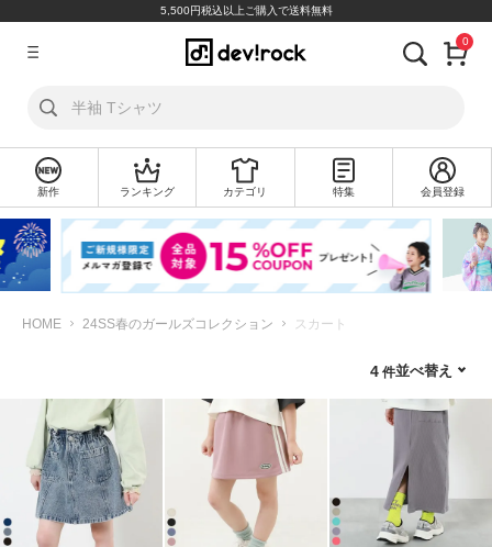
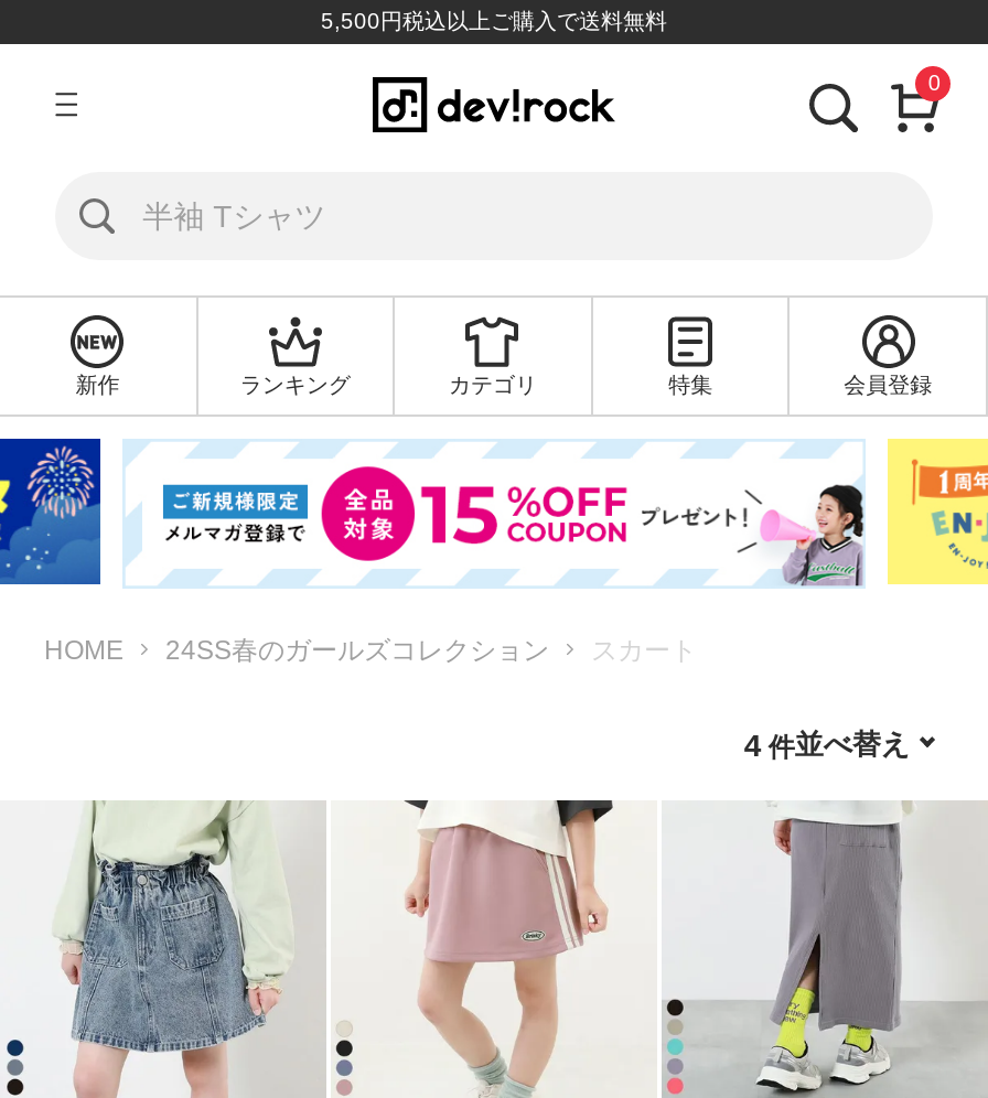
- [image]
+ [image]
